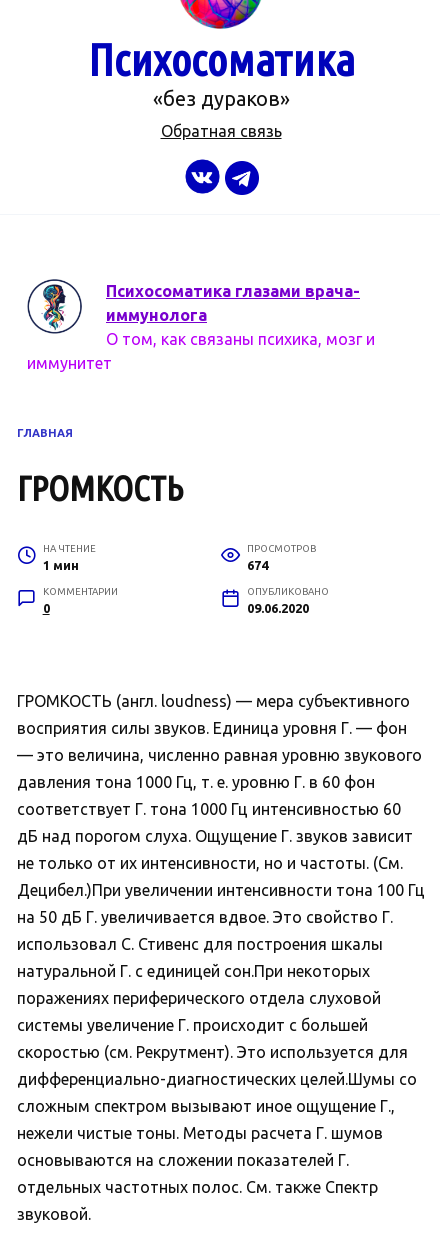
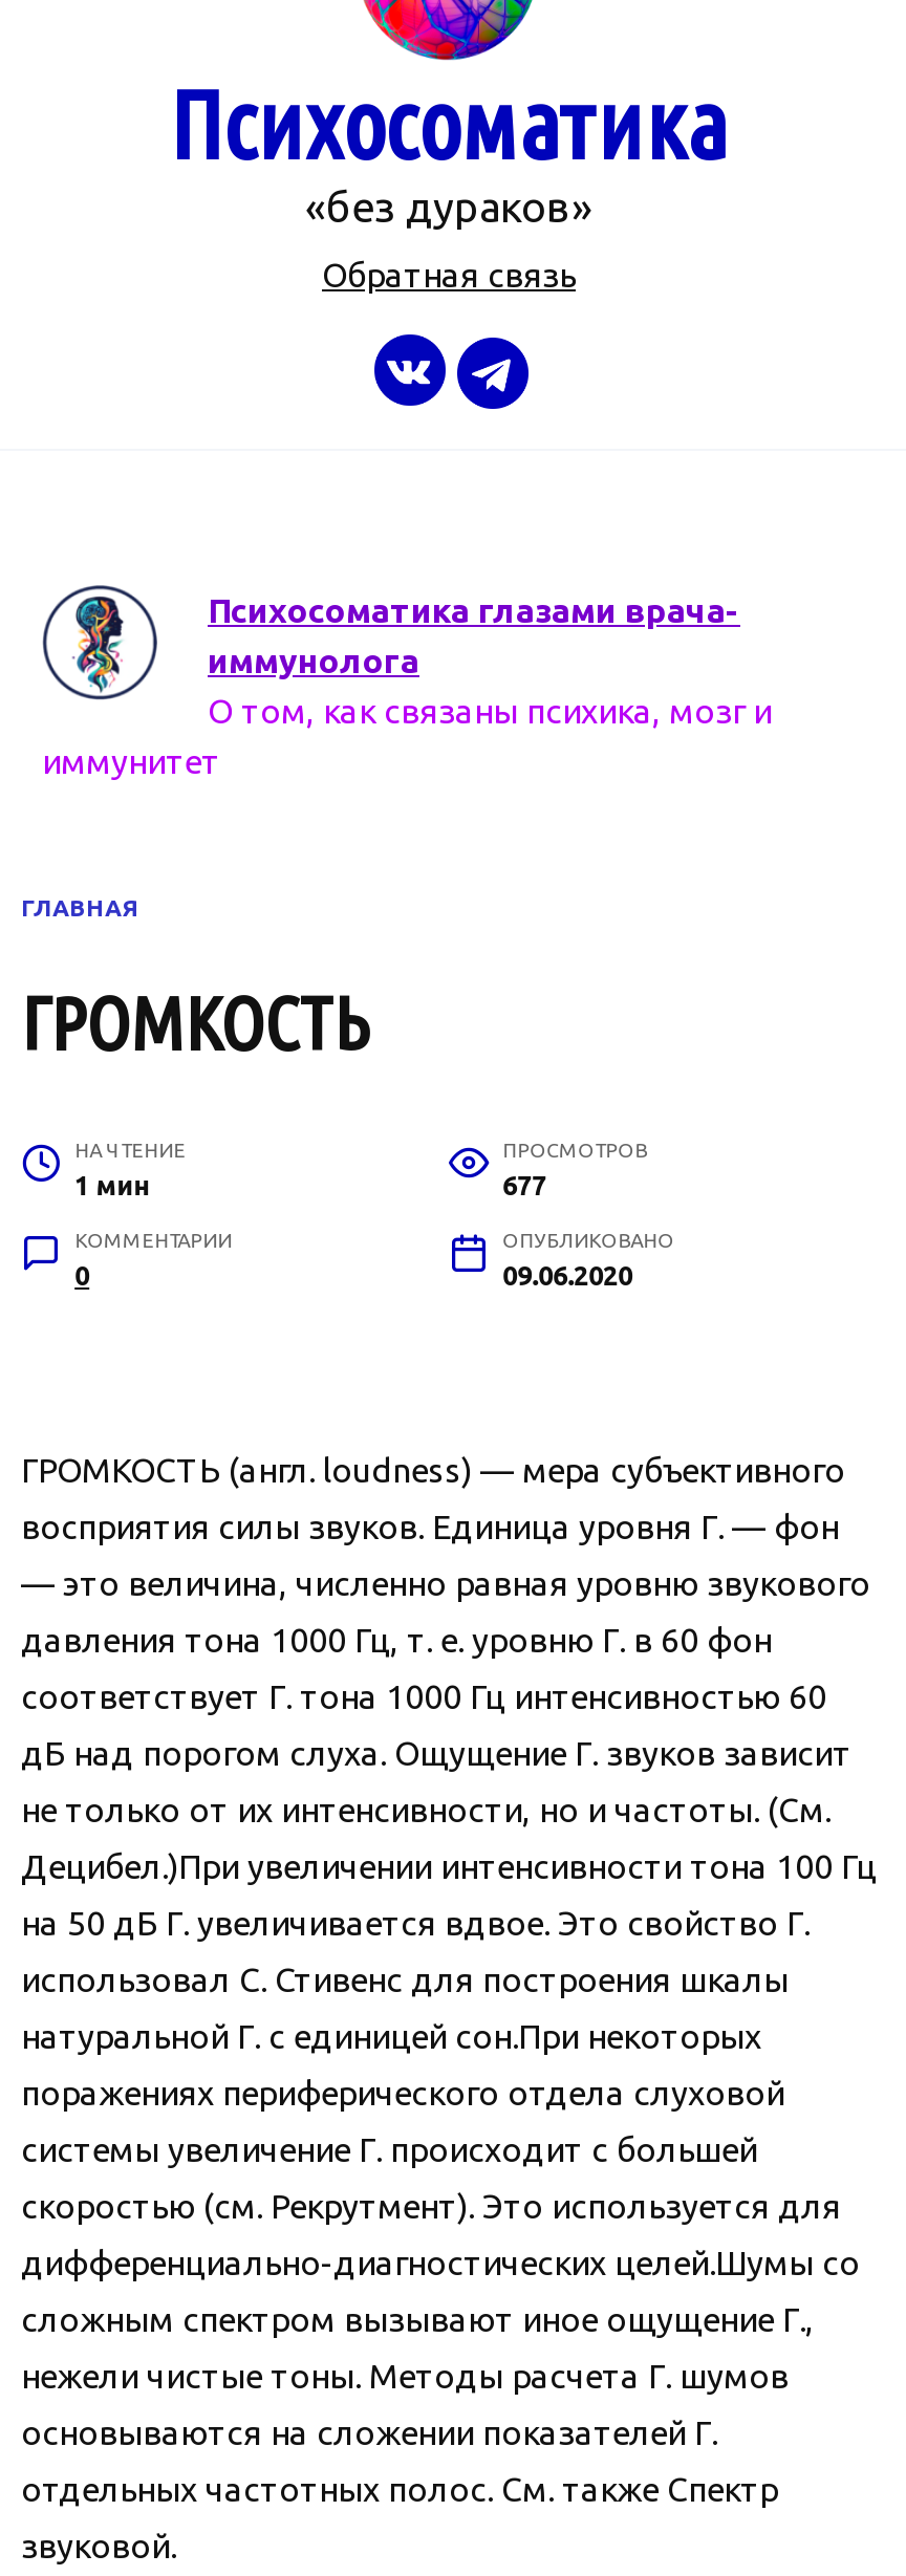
- 674
+ 677
